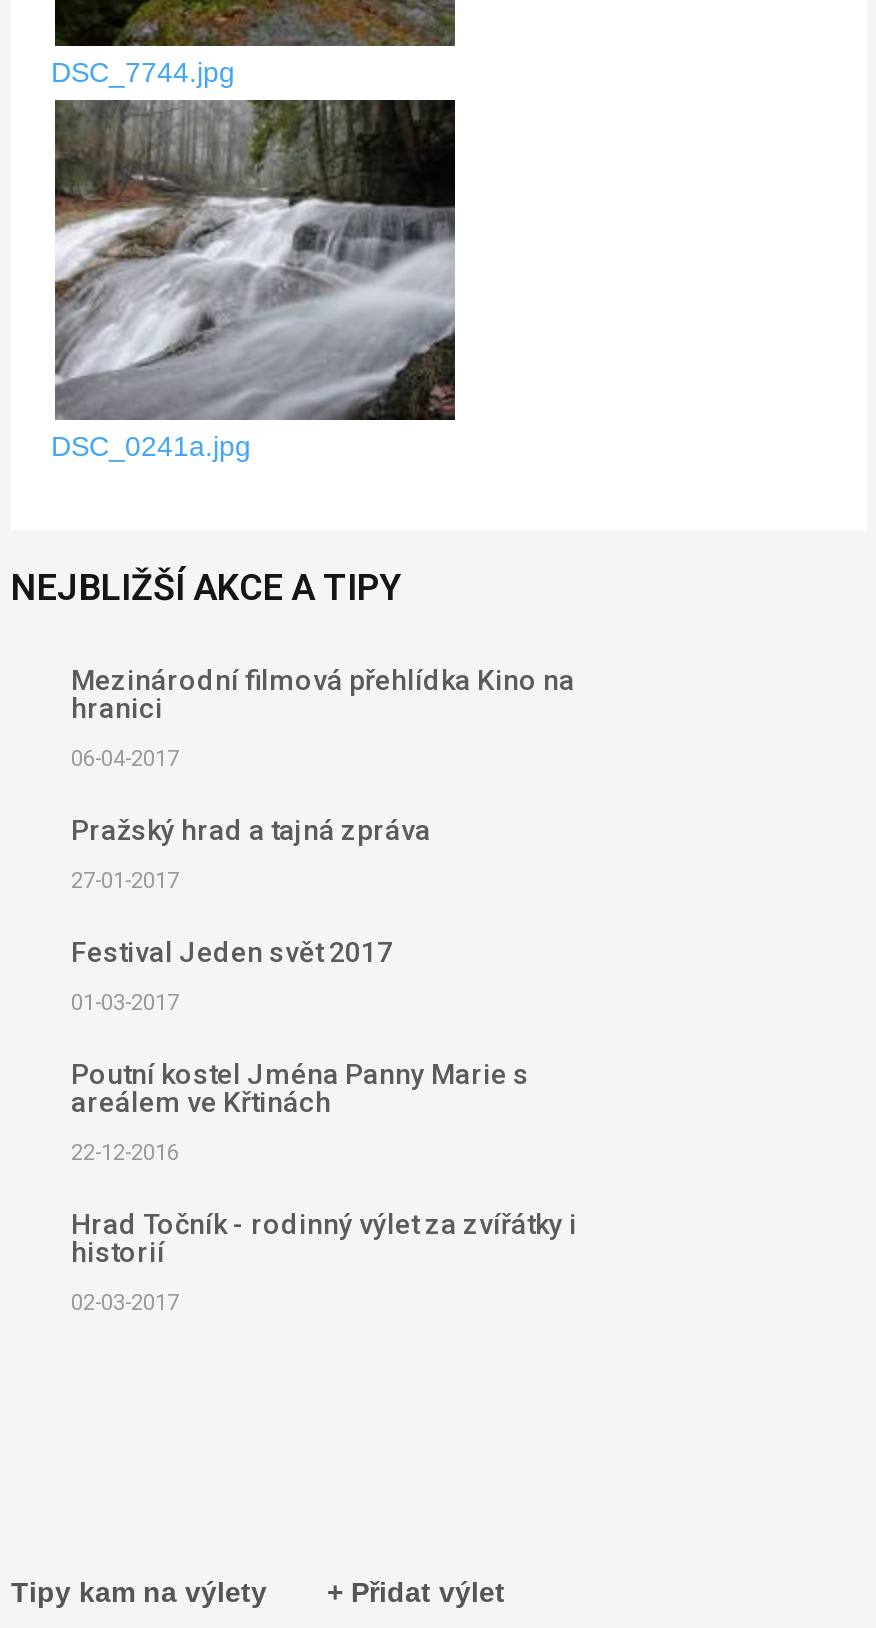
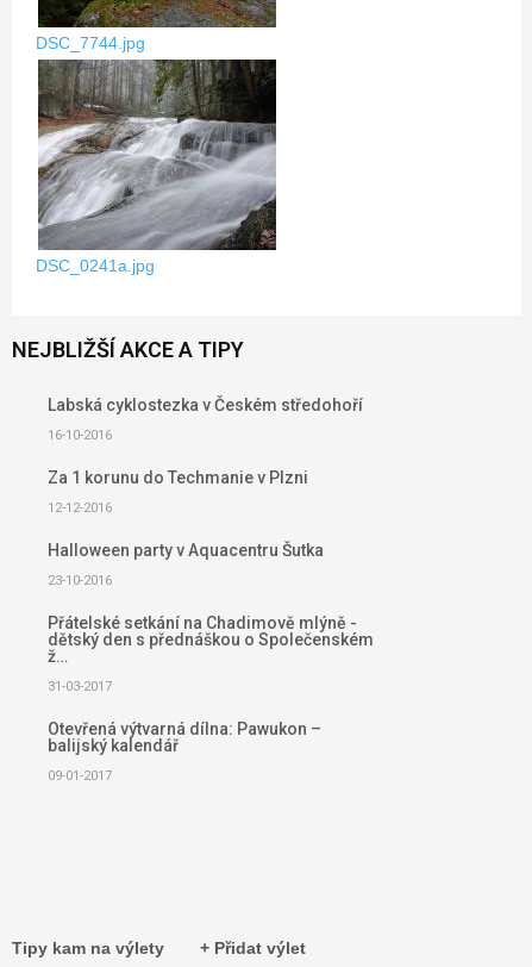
- Mezinárodní filmová přehlídka Kino na
- hranici
+ Labská cyklostezka v Českém středohoří

- 06-04-2017
+ 16-10-2016

- Pražský hrad a tajná zpráva
+ Za 1 korunu do Techmanie v Plzni

- 27-01-2017
+ 12-12-2016

- Festival Jeden svět 2017
+ Halloween party v Aquacentru Šutka

- 01-03-2017
+ 23-10-2016

- Poutní kostel Jména Panny Marie s
- areálem ve Křtinách
+ Přátelské setkání na Chadimově mlýně -
+ dětský den s přednáškou o Společenském
+ ž…

- 22-12-2016
+ 31-03-2017

- Hrad Točník - rodinný výlet za zvířátky i
- historií
+ Otevřená výtvarná dílna: Pawukon –
+ balijský kalendář

- 02-03-2017
+ 09-01-2017
